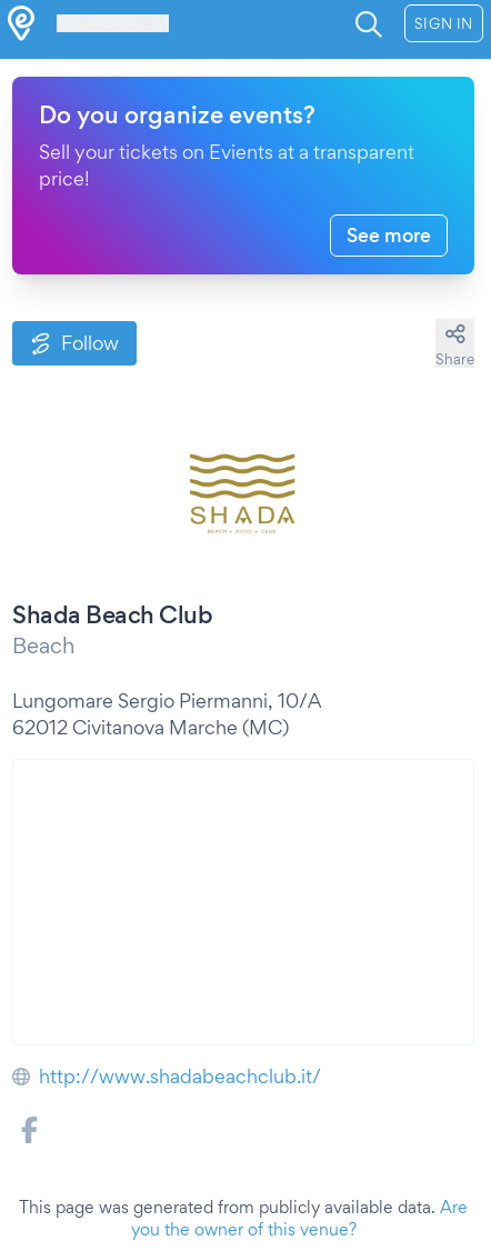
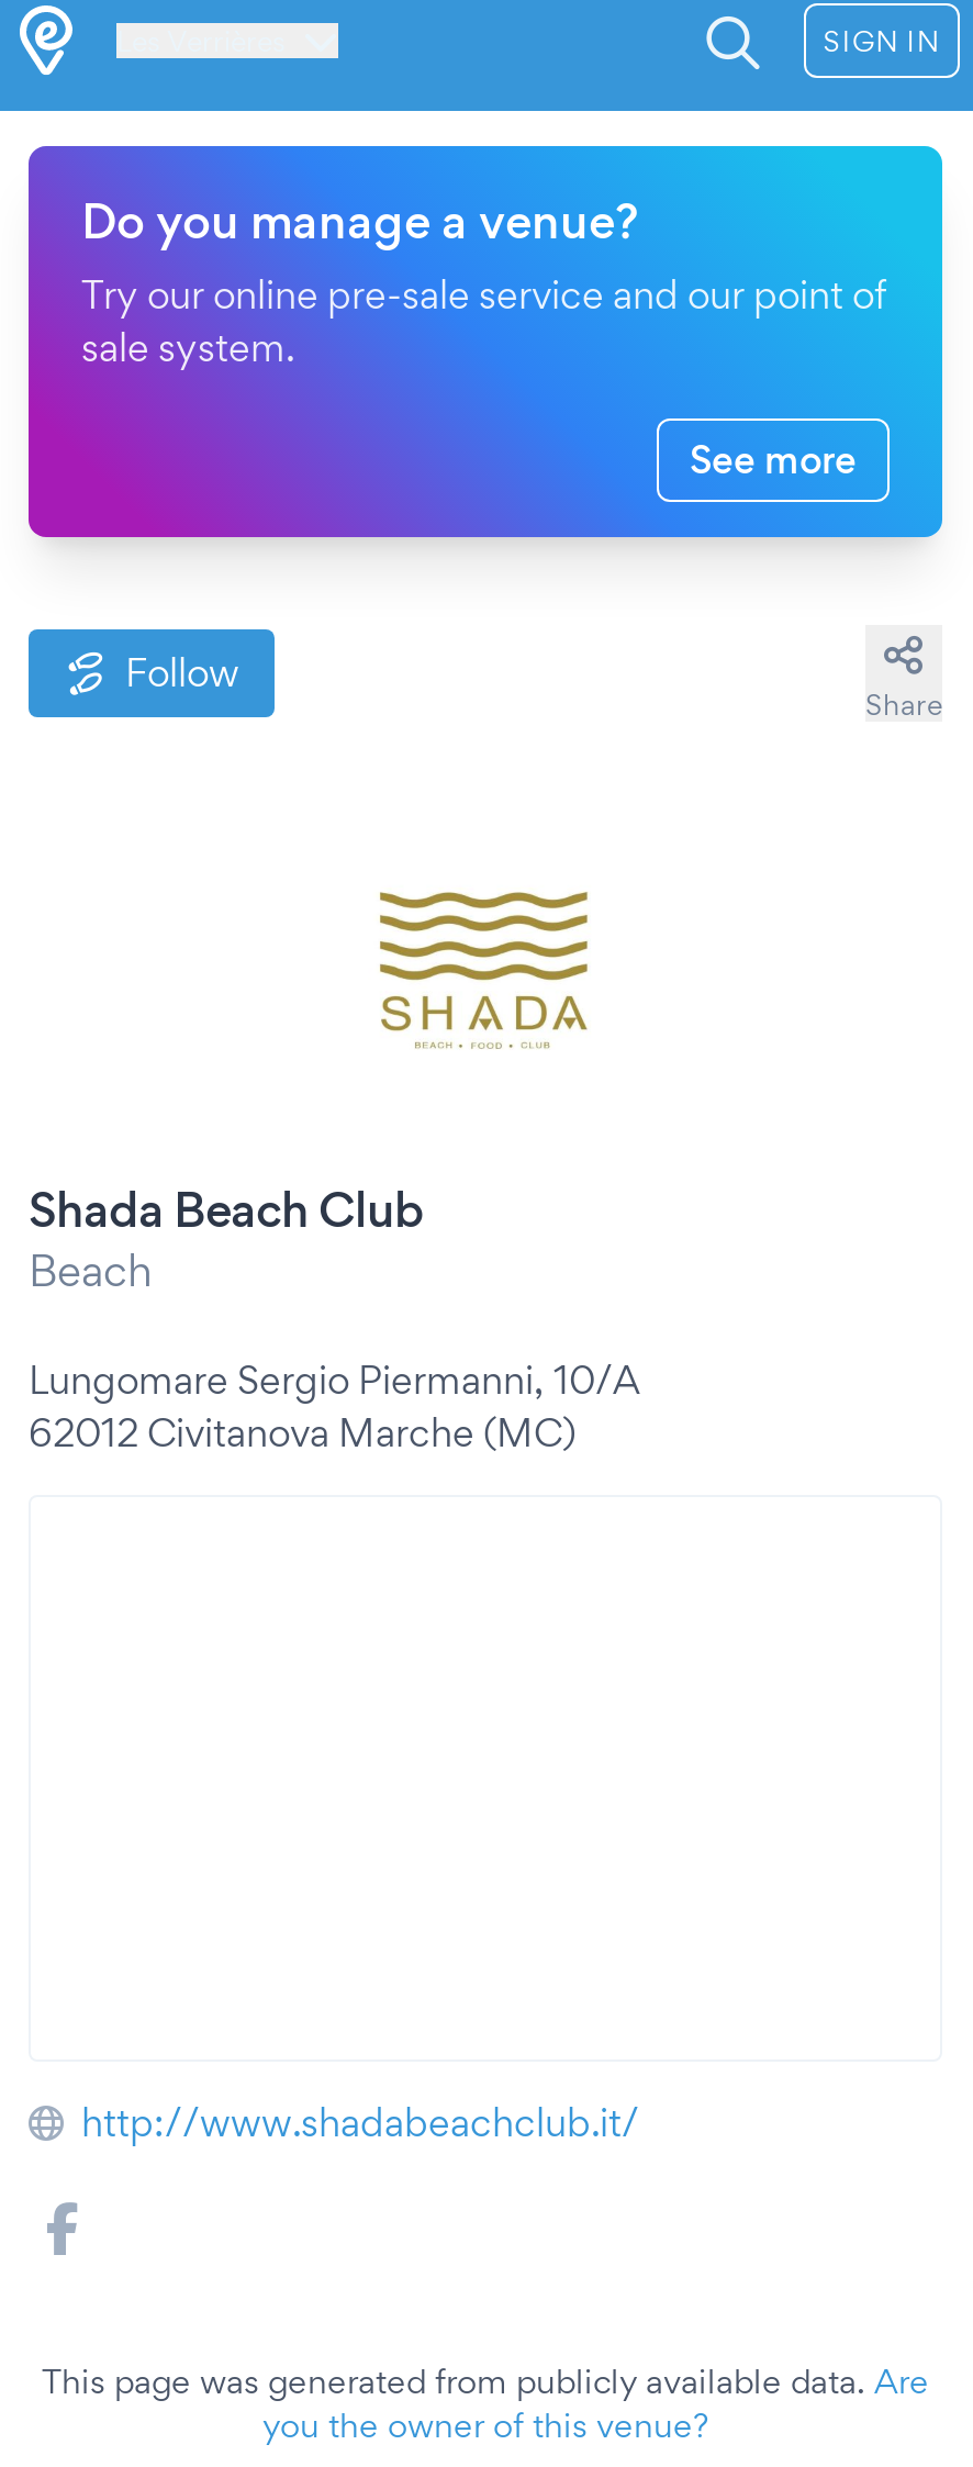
- Do you organize events?
- Sell your tickets on Evients at a transparent
- price!
+ Do you manage a venue?
+ Try our online pre-sale service and our point of
+ sale system.
